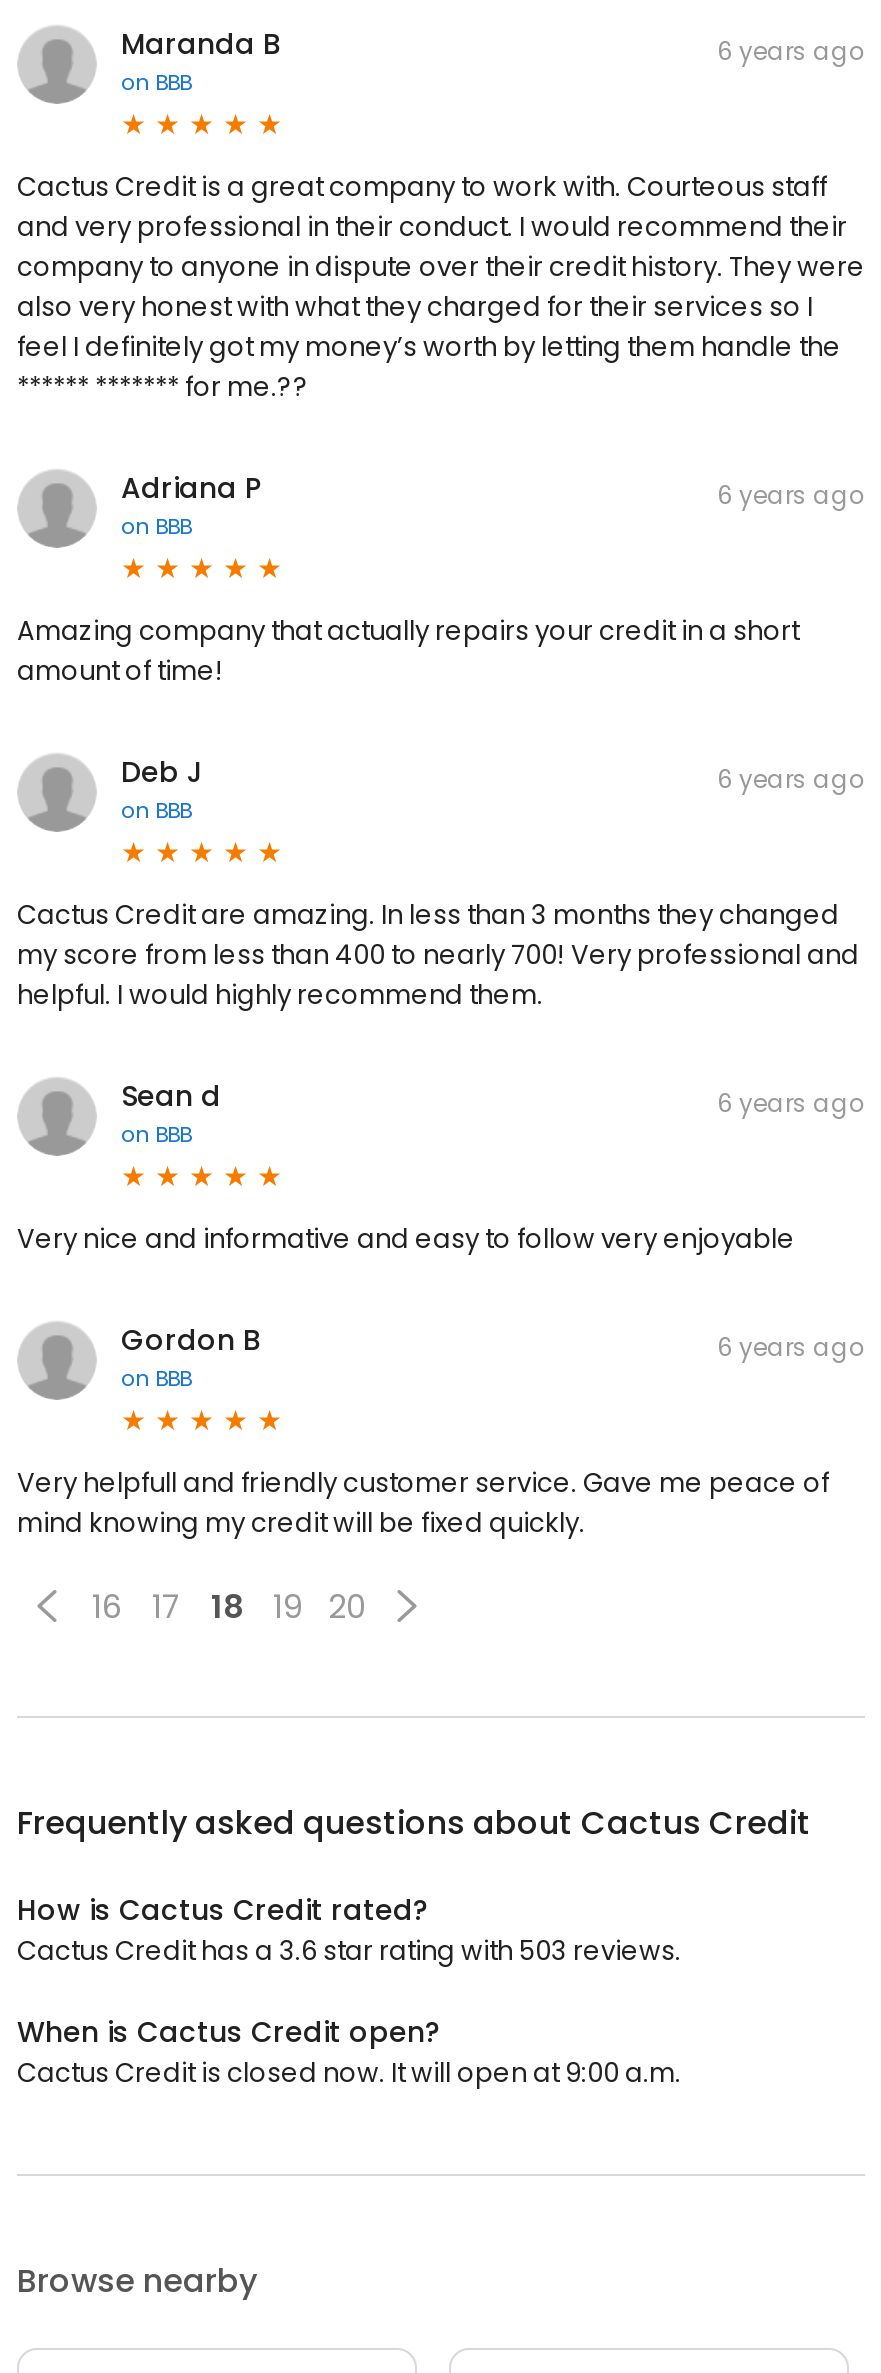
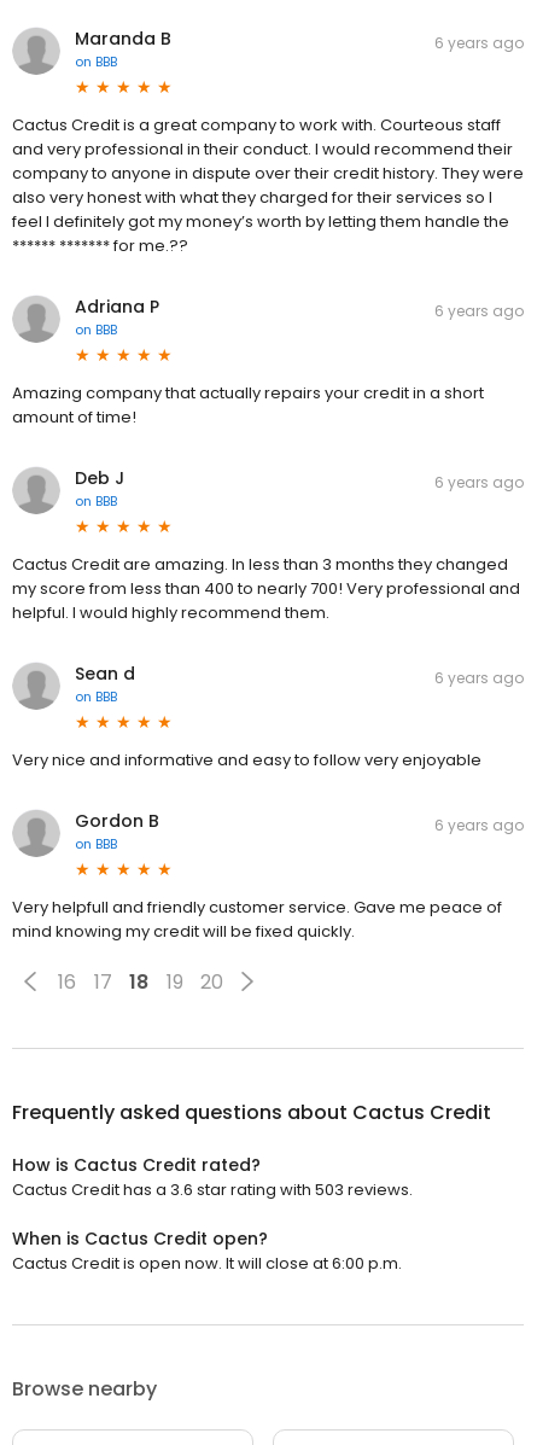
- Cactus Credit is closed now. It will open at 9:00 a.m.
+ Cactus Credit is open now. It will close at 6:00 p.m.
